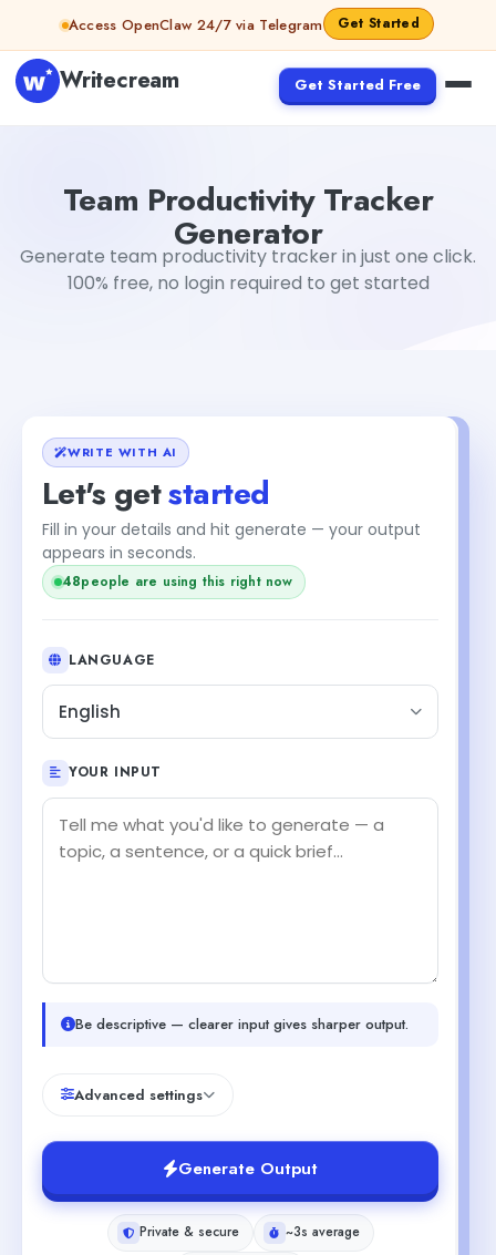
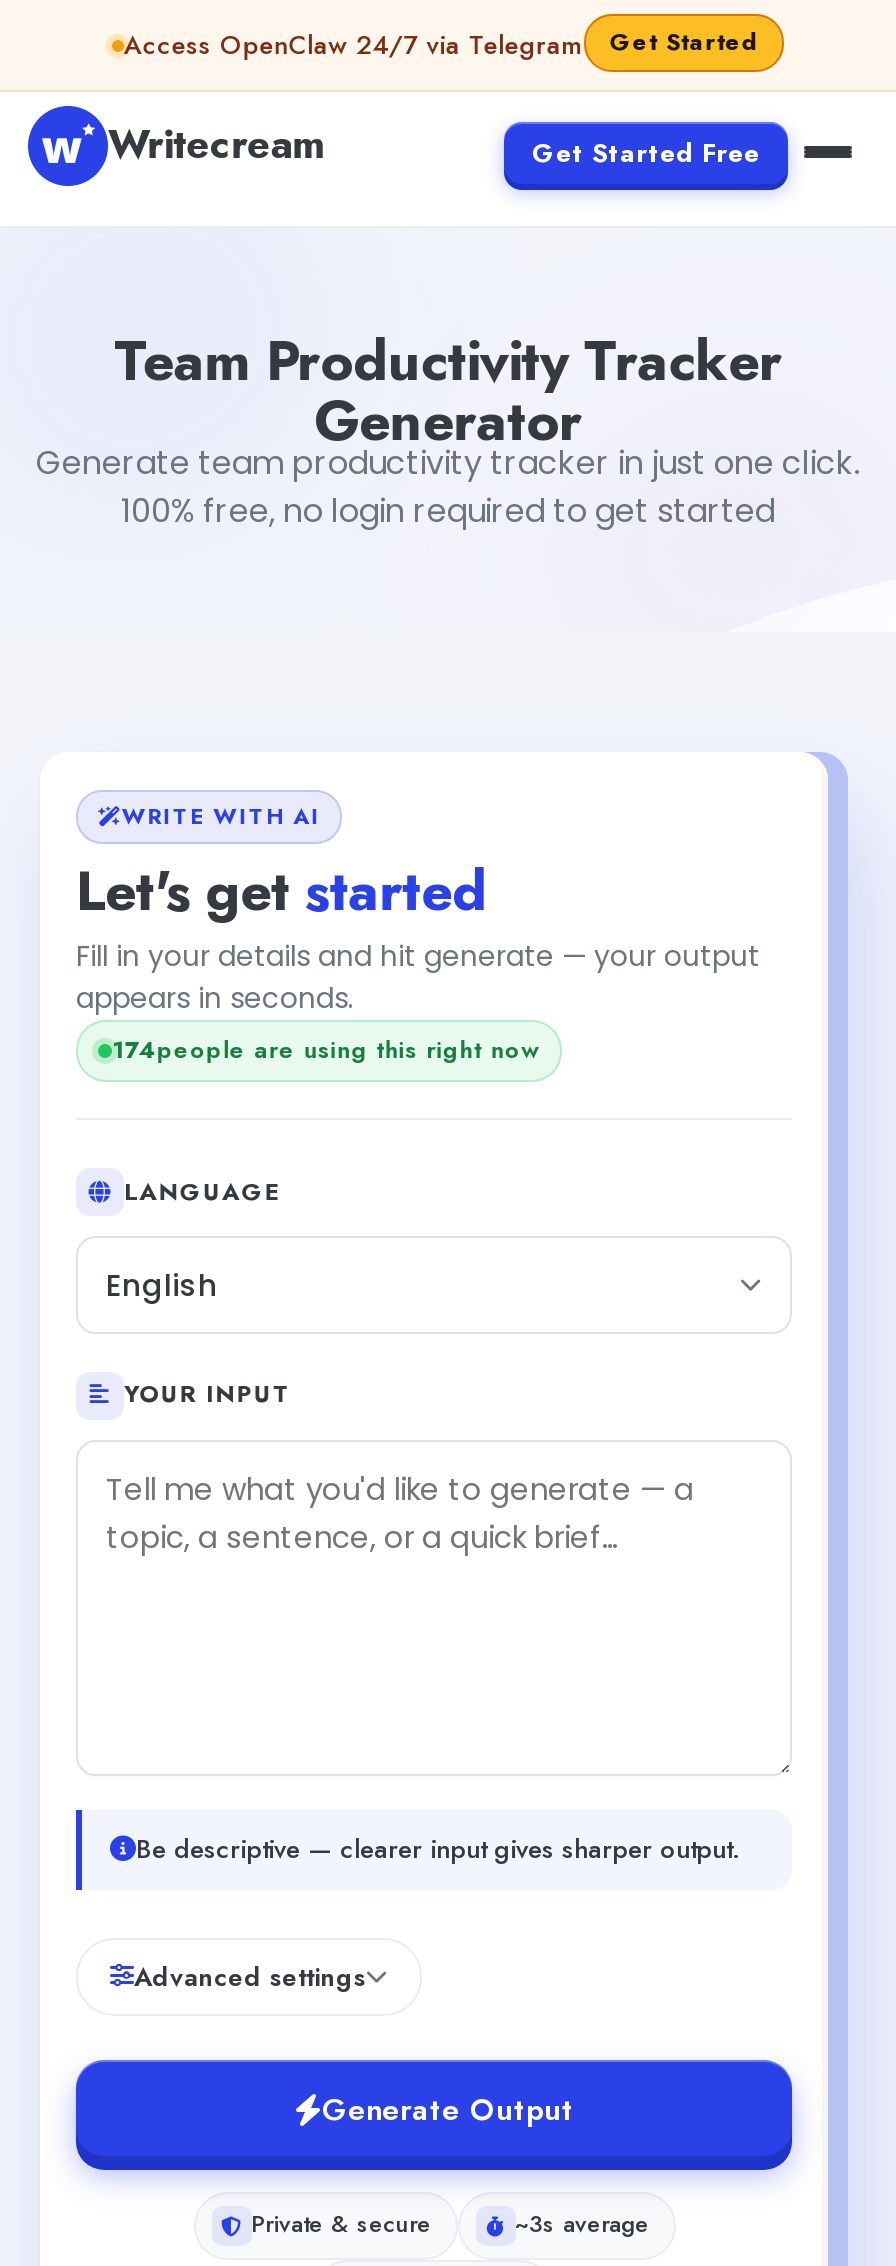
- 48people are using this right now
+ 174people are using this right now
